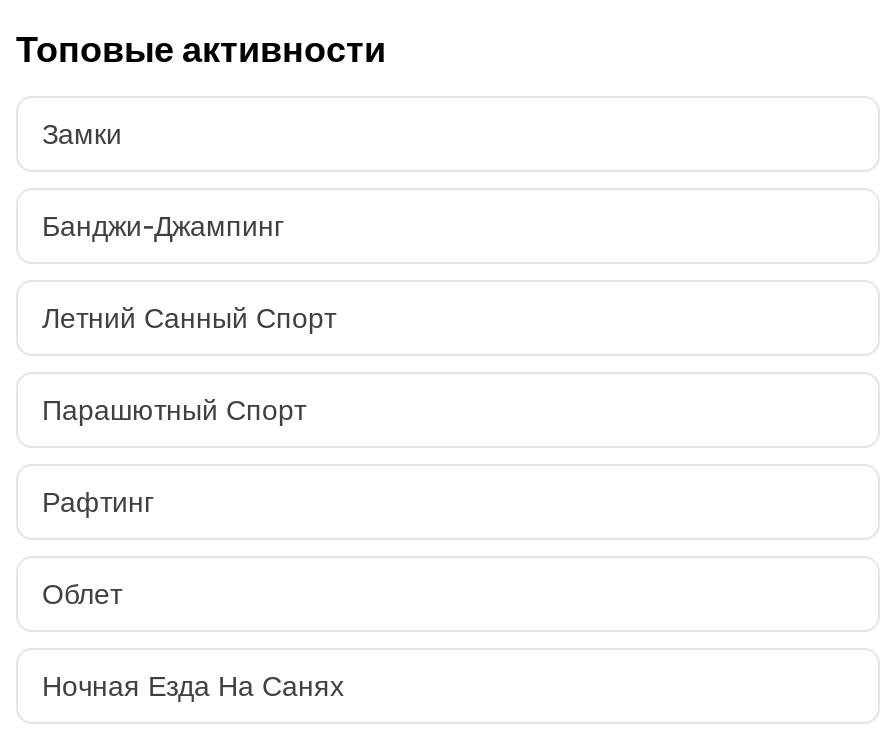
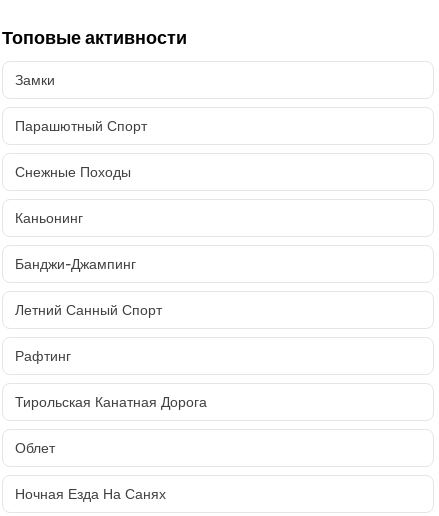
+ Снежные Походы
+ Каньонинг

moved up: Парашютный Спорт

+ Тирольская Канатная Дорога
